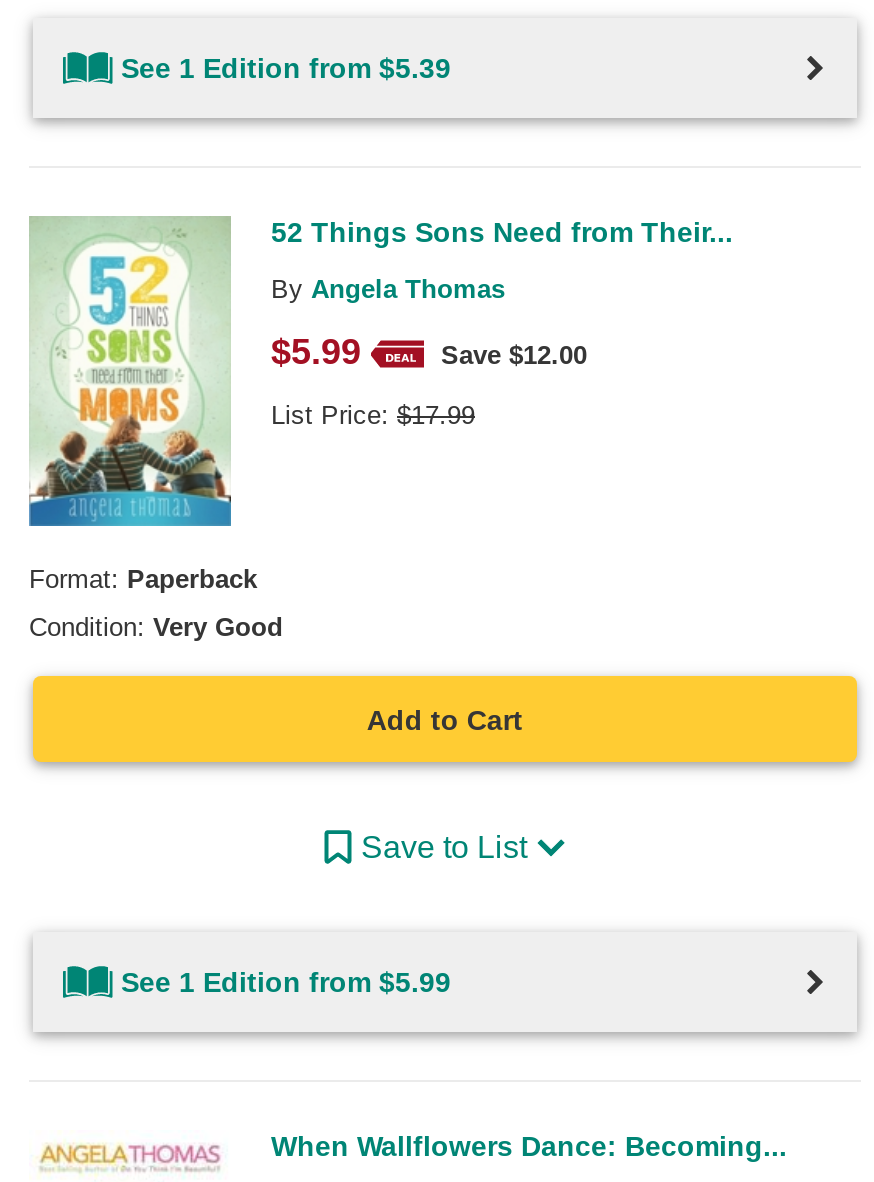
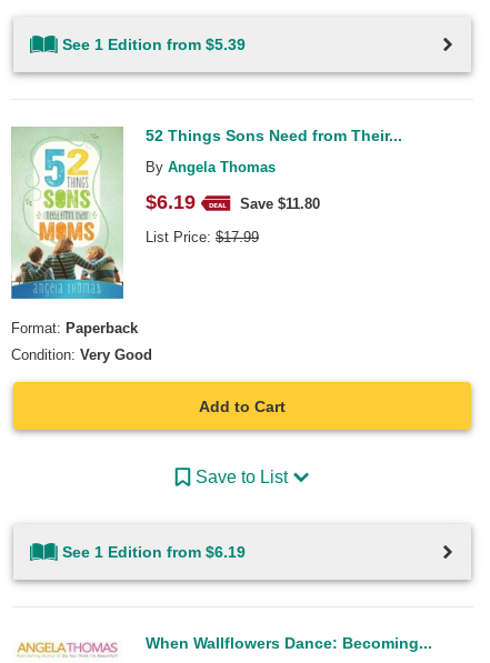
- $5.99
+ $6.19

- Save $12.00
+ Save $11.80

- See 1 Edition from $5.99
+ See 1 Edition from $6.19
